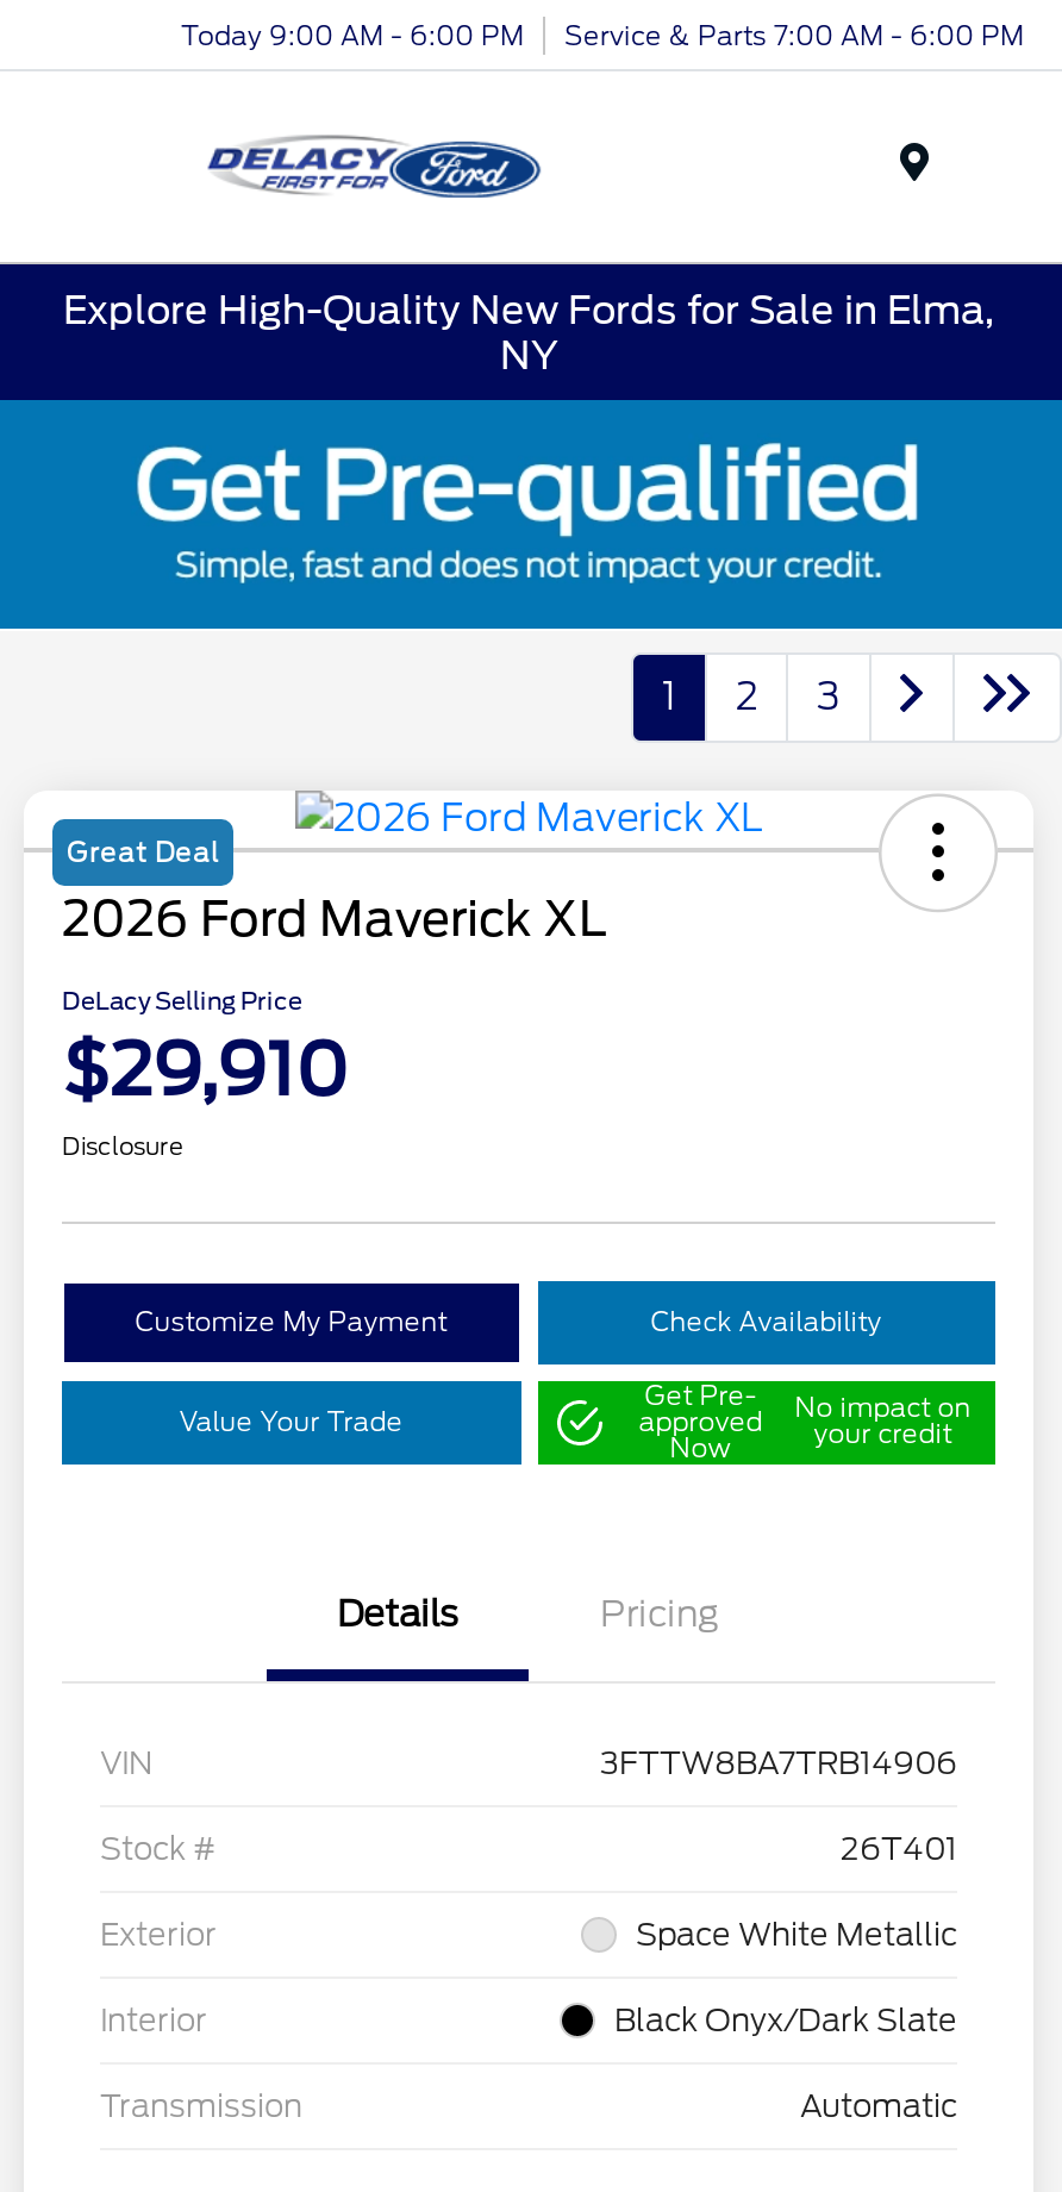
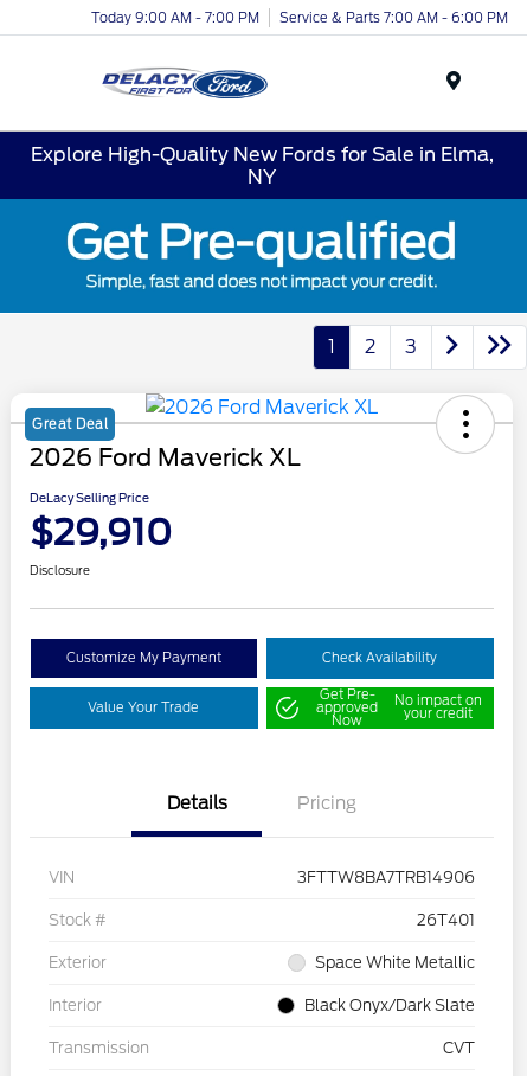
- Today 9:00 AM - 6:00 PM Service & Parts 7:00 AM - 6:00 PM
+ Today 9:00 AM - 7:00 PM Service & Parts 7:00 AM - 6:00 PM

- Automatic
+ CVT
